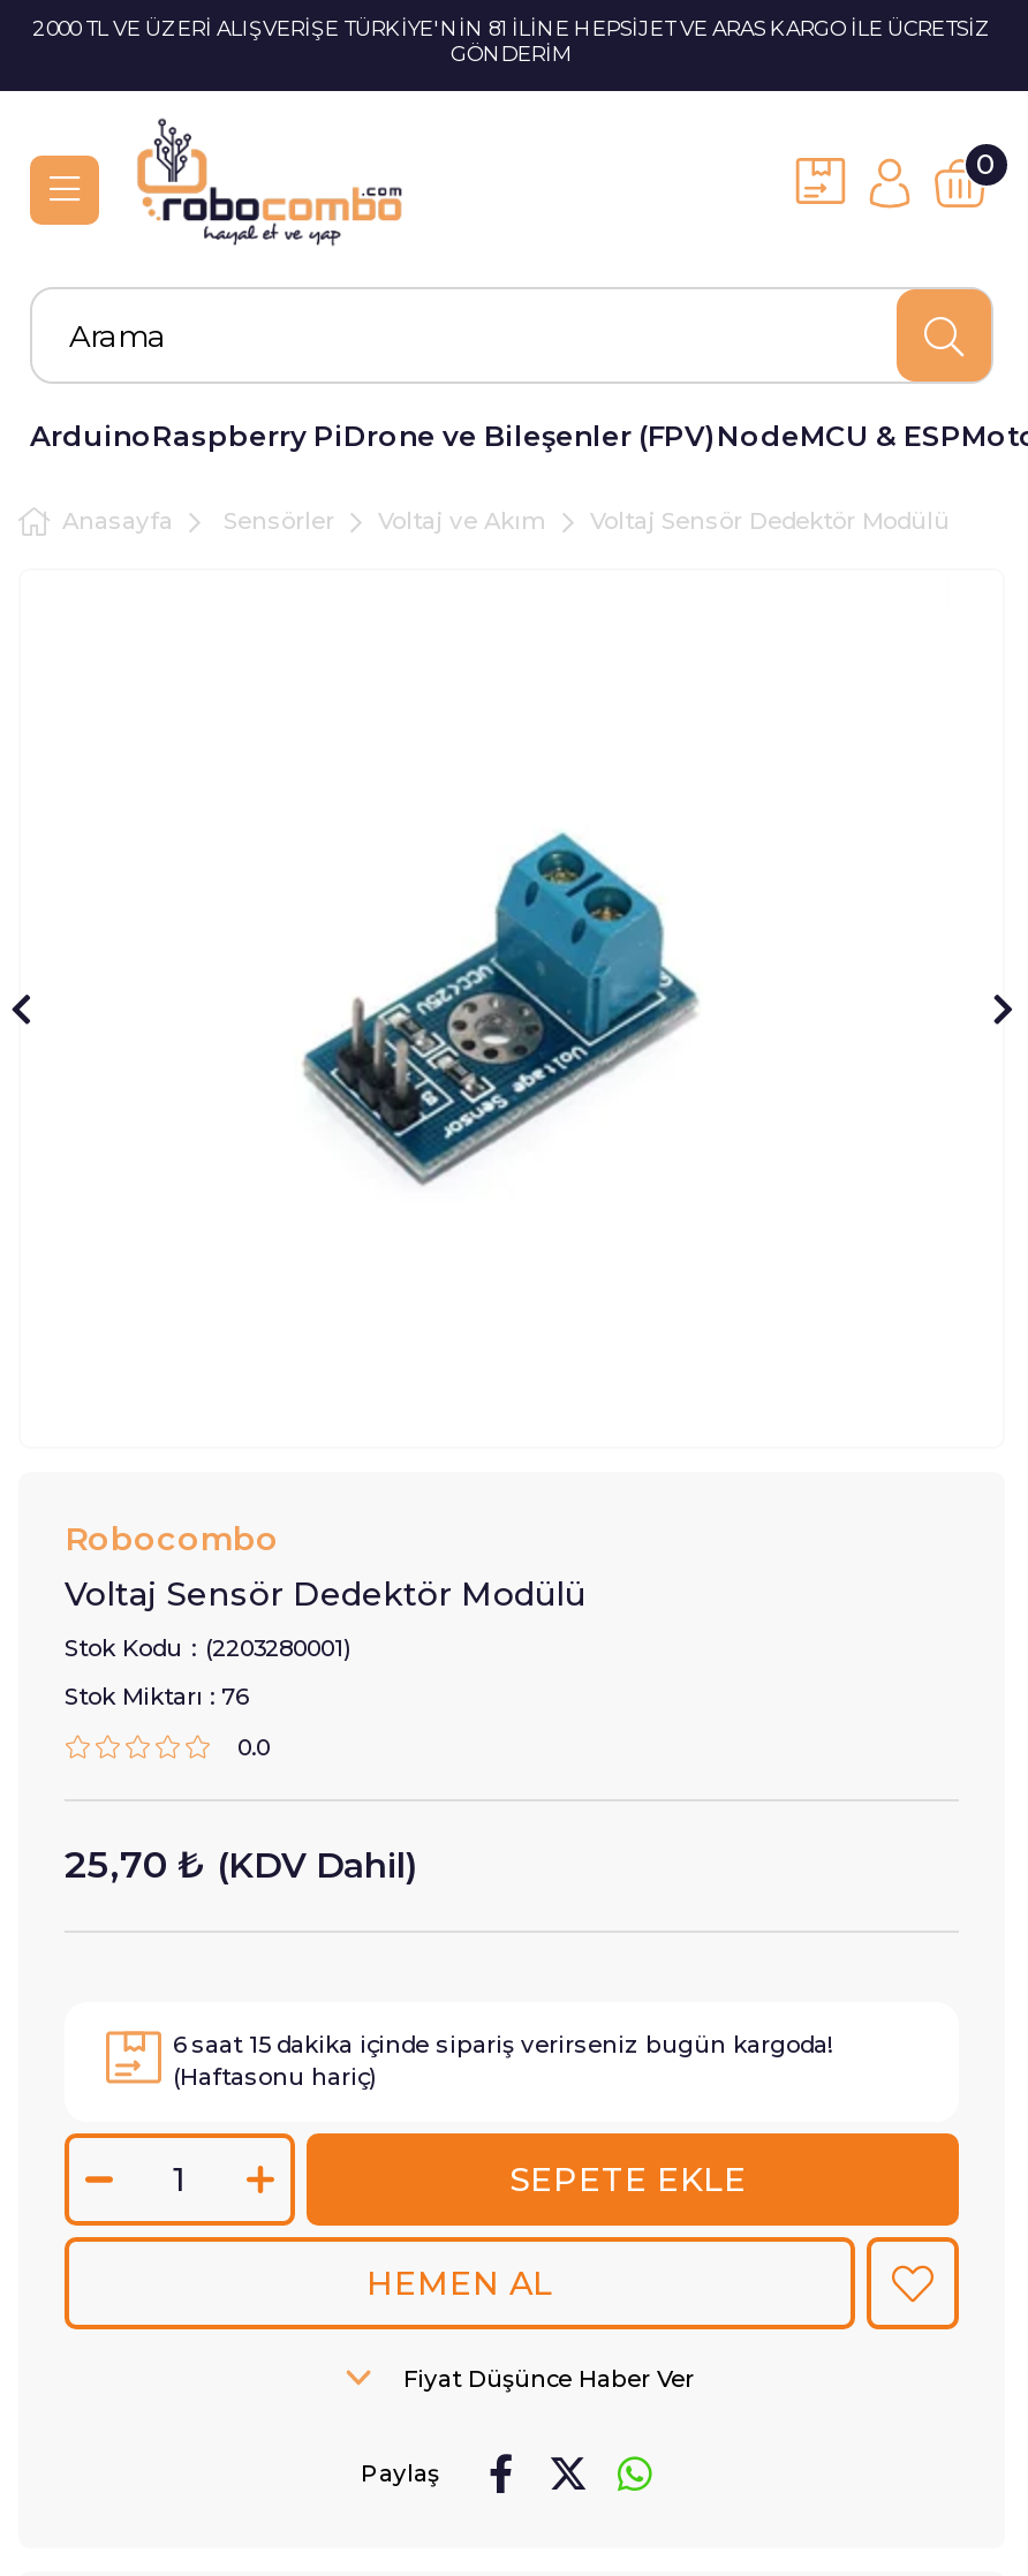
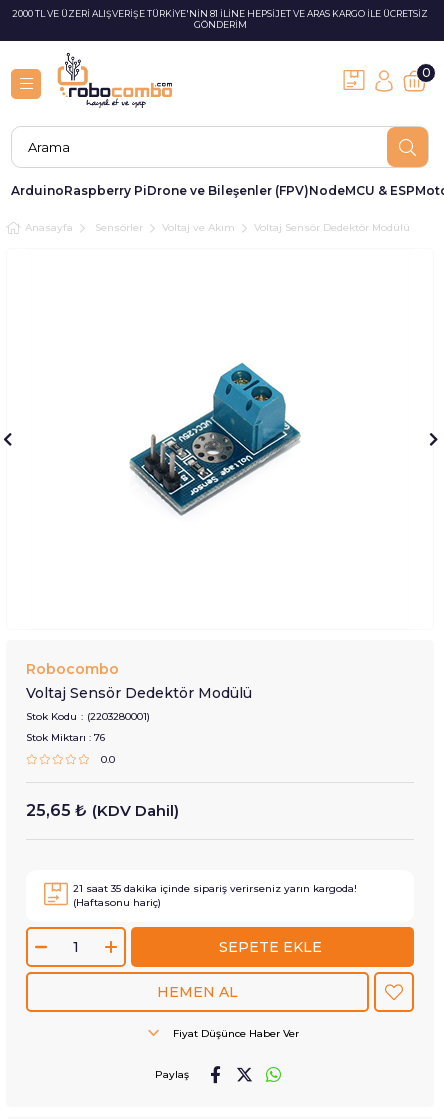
- 25,70 ₺ (KDV Dahil)
+ 25,65 ₺ (KDV Dahil)

- 6 saat 15 dakika içinde sipariş verirseniz bugün kargoda!
+ 21 saat 35 dakika içinde sipariş verirseniz yarın kargoda!
